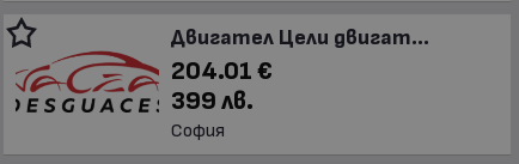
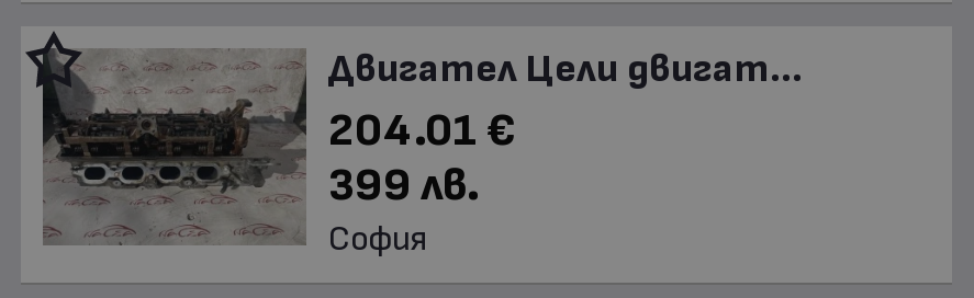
- [image]
+ [image]
